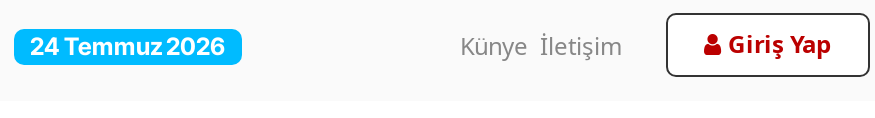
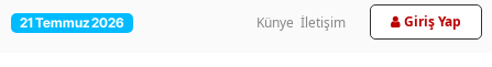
- 24 Temmuz 2026
+ 21 Temmuz 2026
